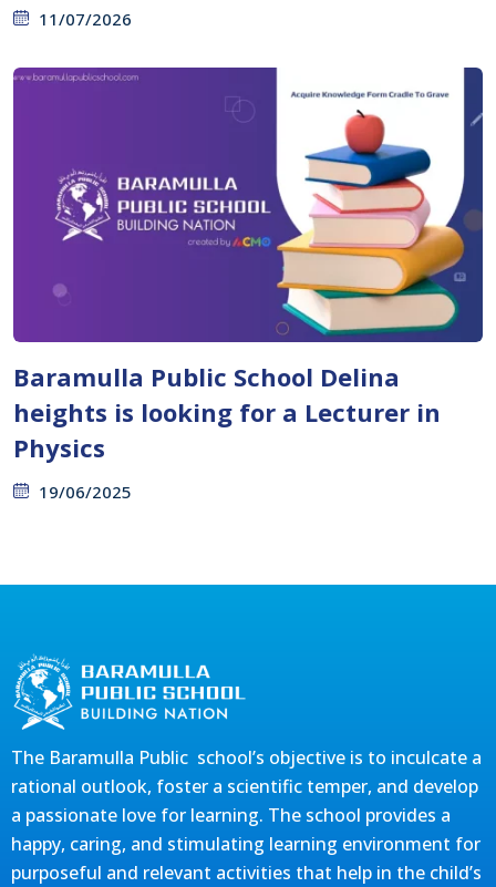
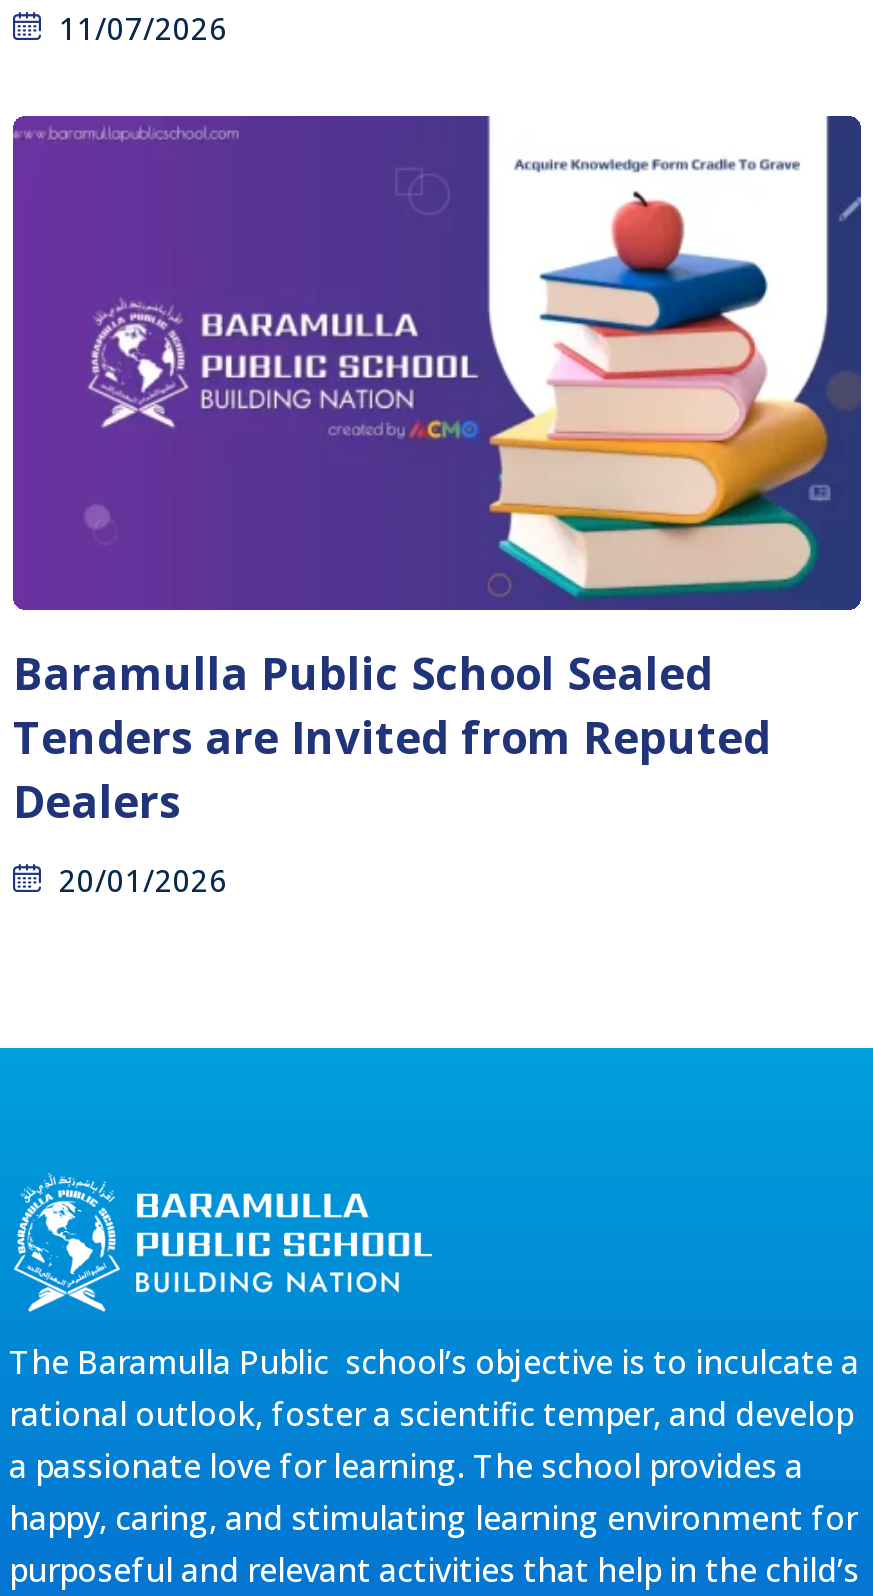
- Baramulla Public School Delina
- heights is looking for a Lecturer in
- Physics
+ Baramulla Public School Sealed
+ Tenders are Invited from Reputed
+ Dealers

- 19/06/2025
+ 20/01/2026
